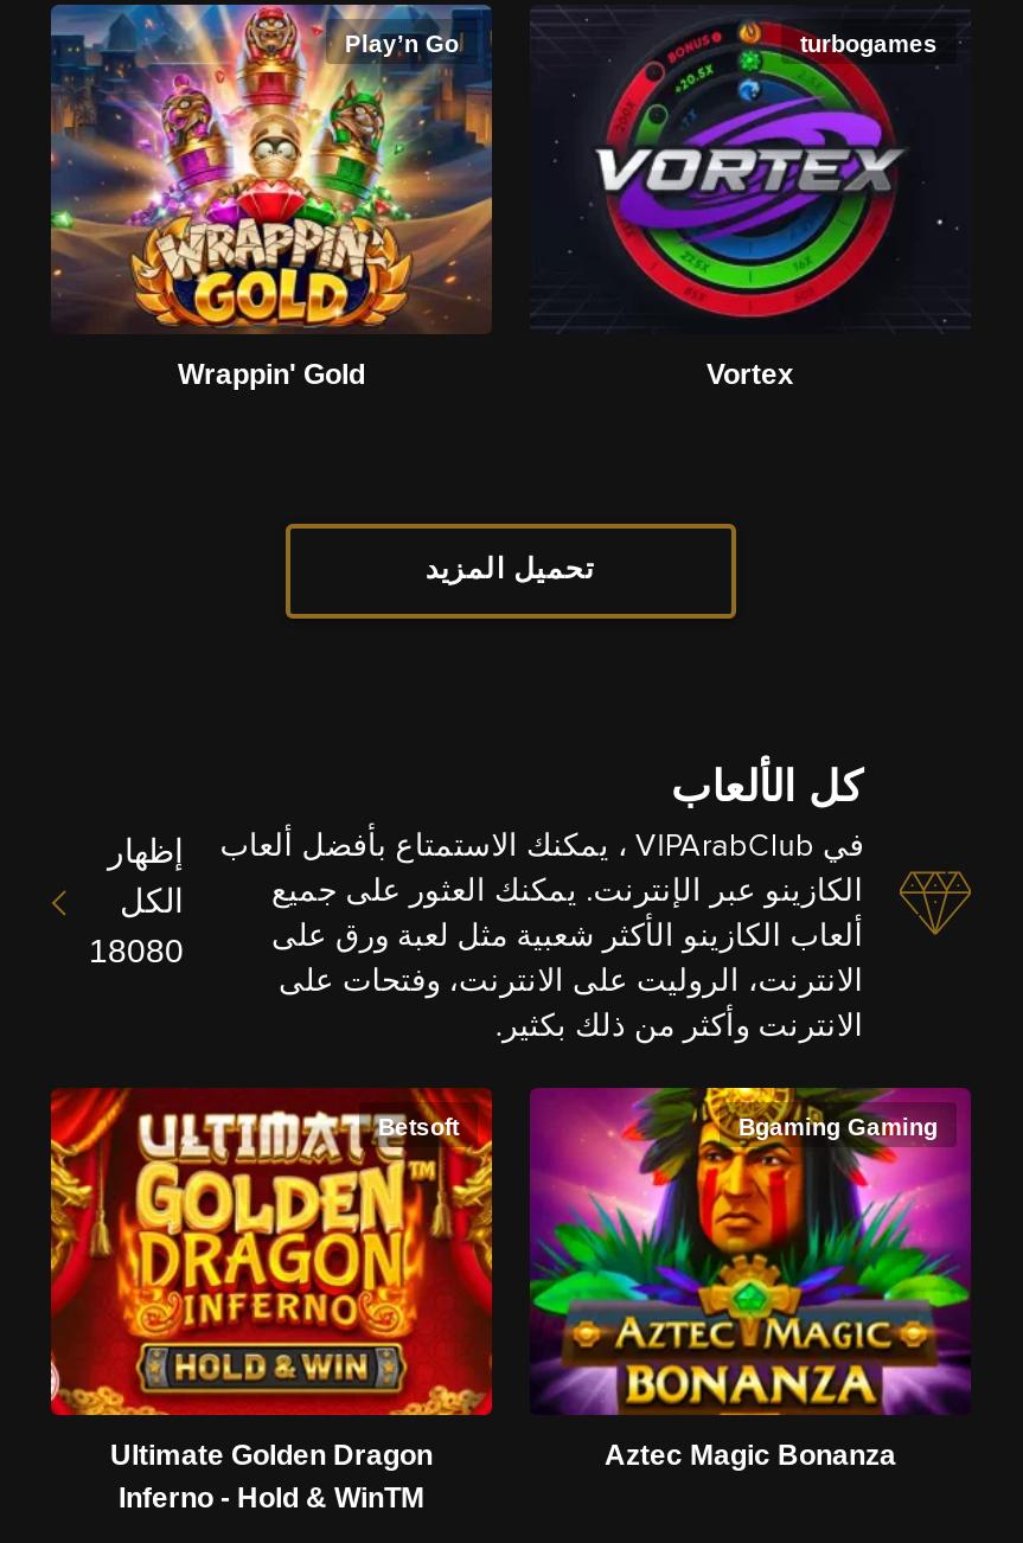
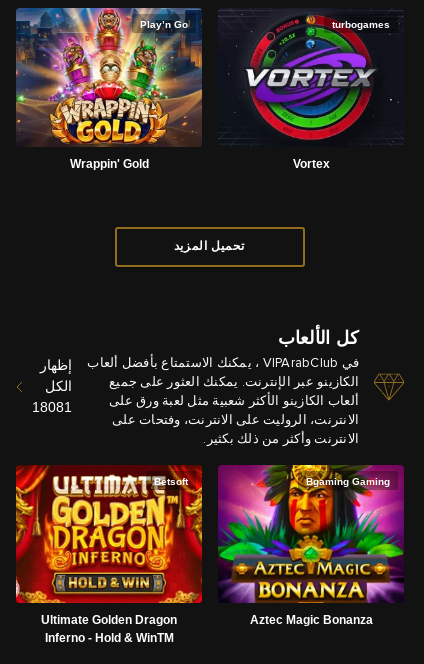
- 18080
+ 18081
